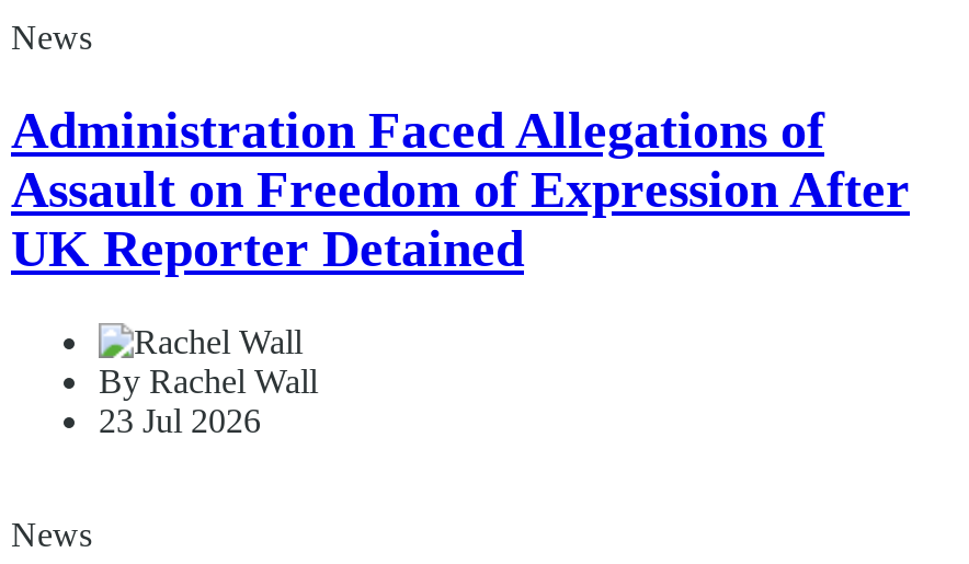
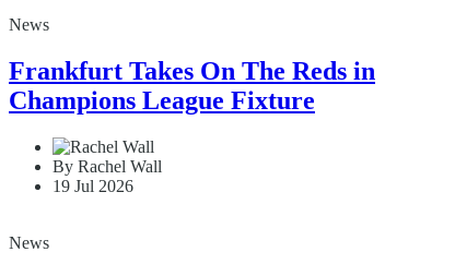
- Administration Faced Allegations of
- Assault on Freedom of Expression After
- UK Reporter Detained
+ Frankfurt Takes On The Reds in
+ Champions League Fixture

- 23 Jul 2026
+ 19 Jul 2026
